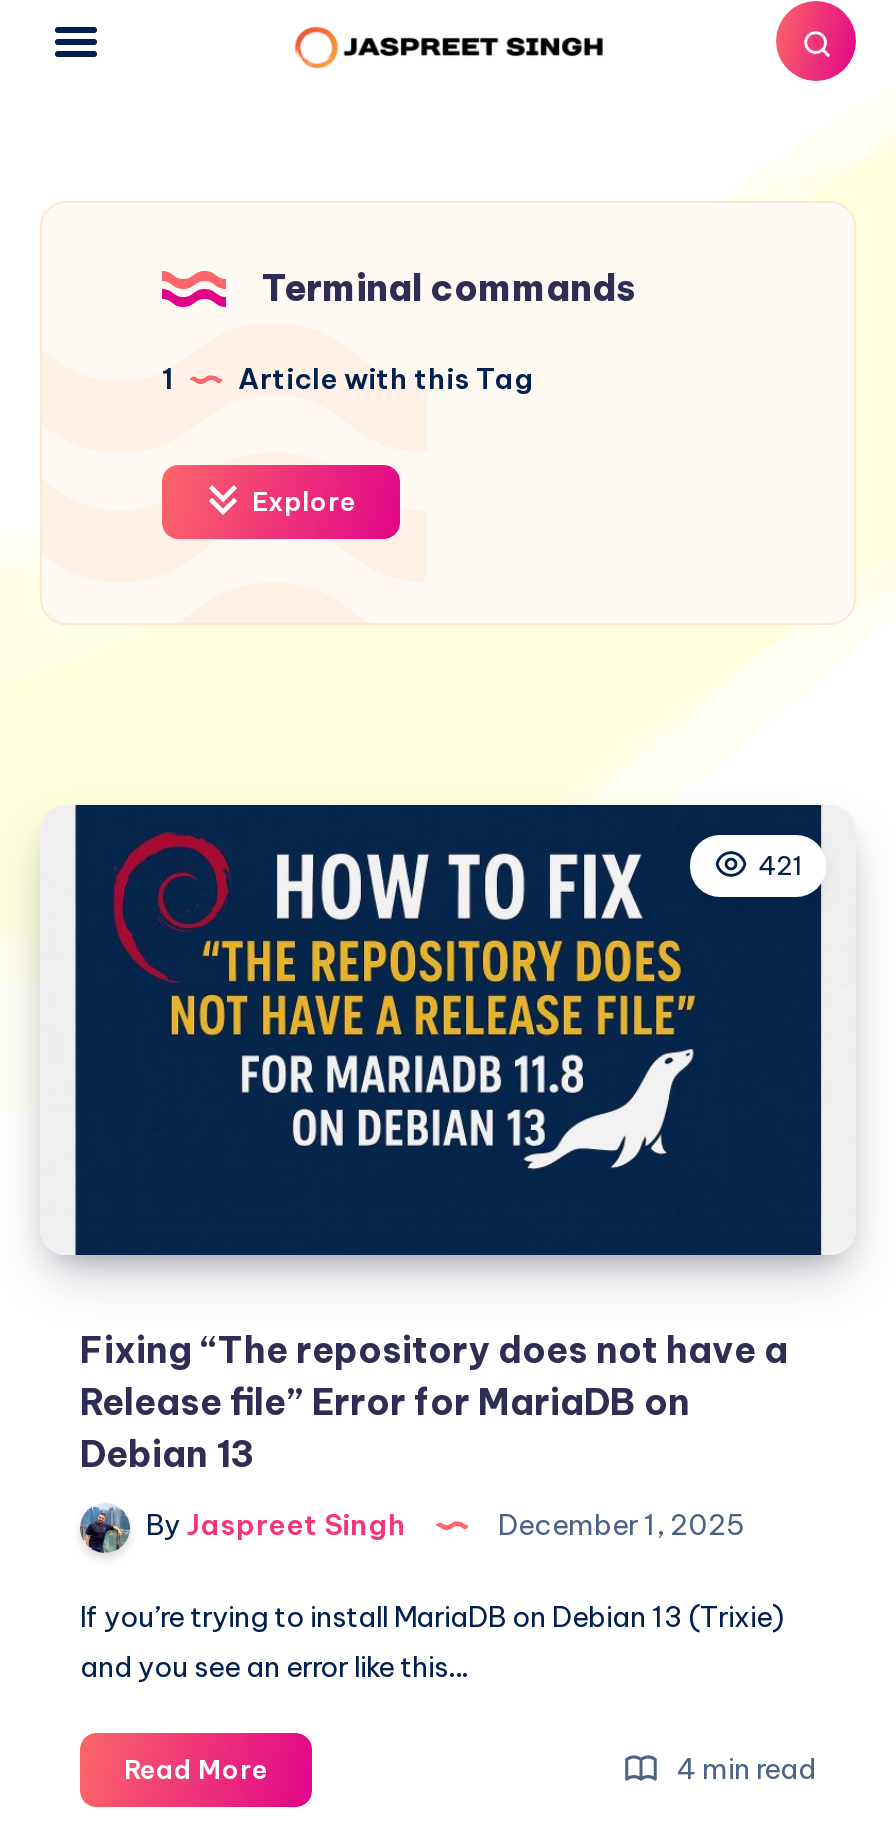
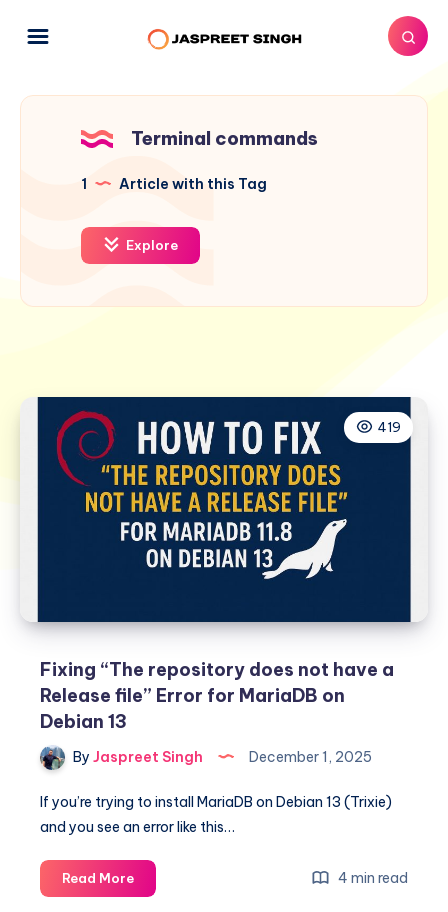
- 421
+ 419
